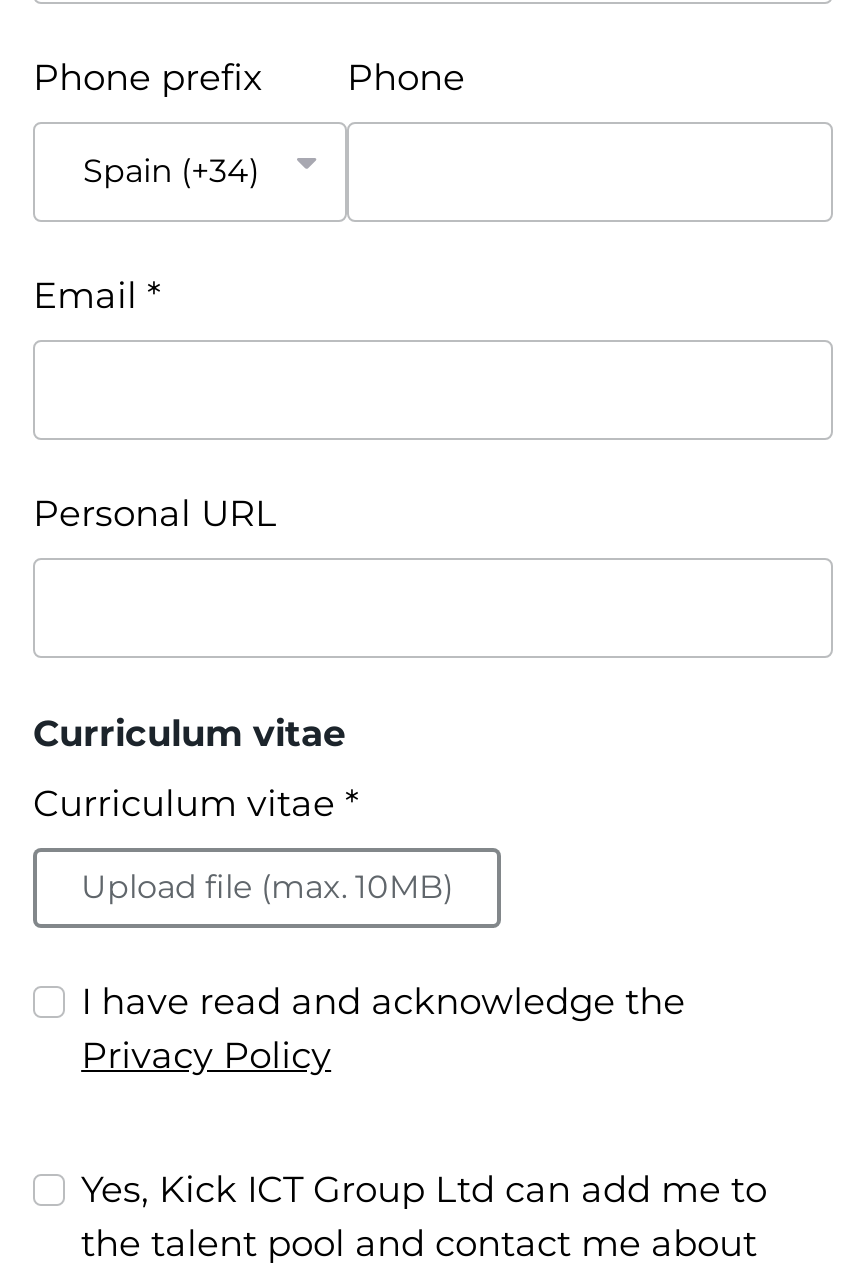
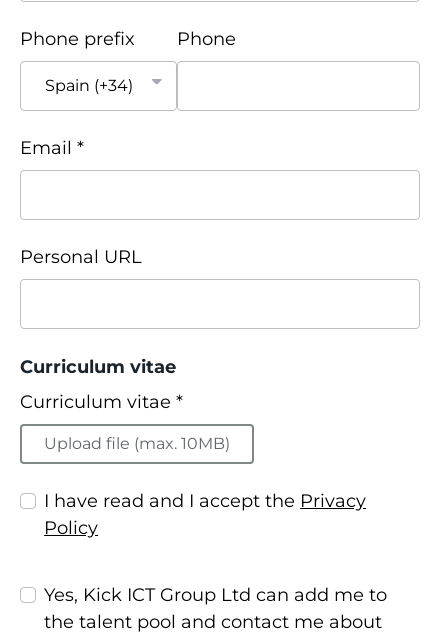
- I have read and acknowledge the
- Privacy Policy
+ I have read and I accept the Privacy
+ Policy
